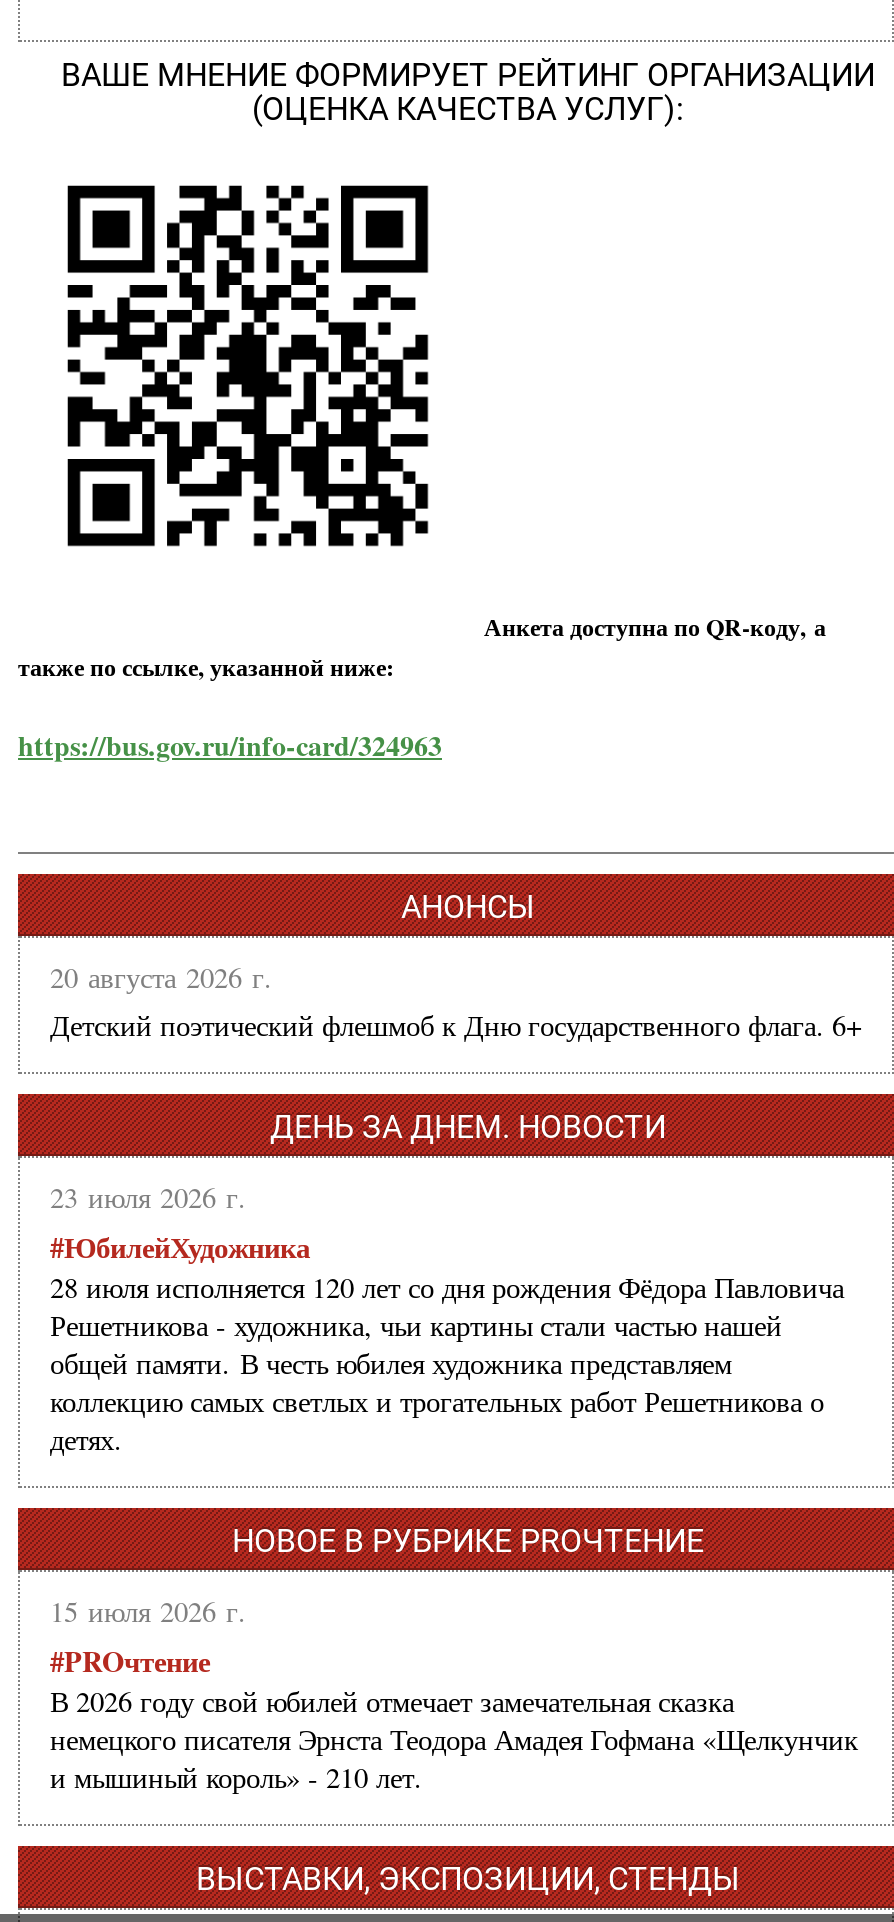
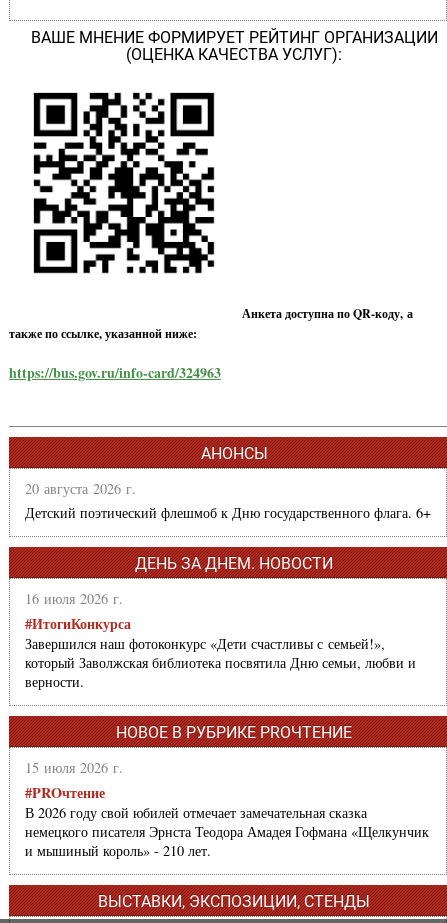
- 23 июля 2026 г.
- #ЮбилейХудожника
- 28 июля исполняется 120 лет со дня рождения Фёдора Павловича
- Решетникова - художника, чьи картины стали частью нашей
- общей памяти. В честь юбилея художника представляем
- коллекцию самых светлых и трогательных работ Решетникова о
- детях.
+ 16 июля 2026 г.
+ #ИтогиКонкурса
+ Завершился наш фотоконкурс «Дети счастливы с семьей!»,
+ который Заволжская библиотека посвятила Дню семьи, любви и
+ верности.
